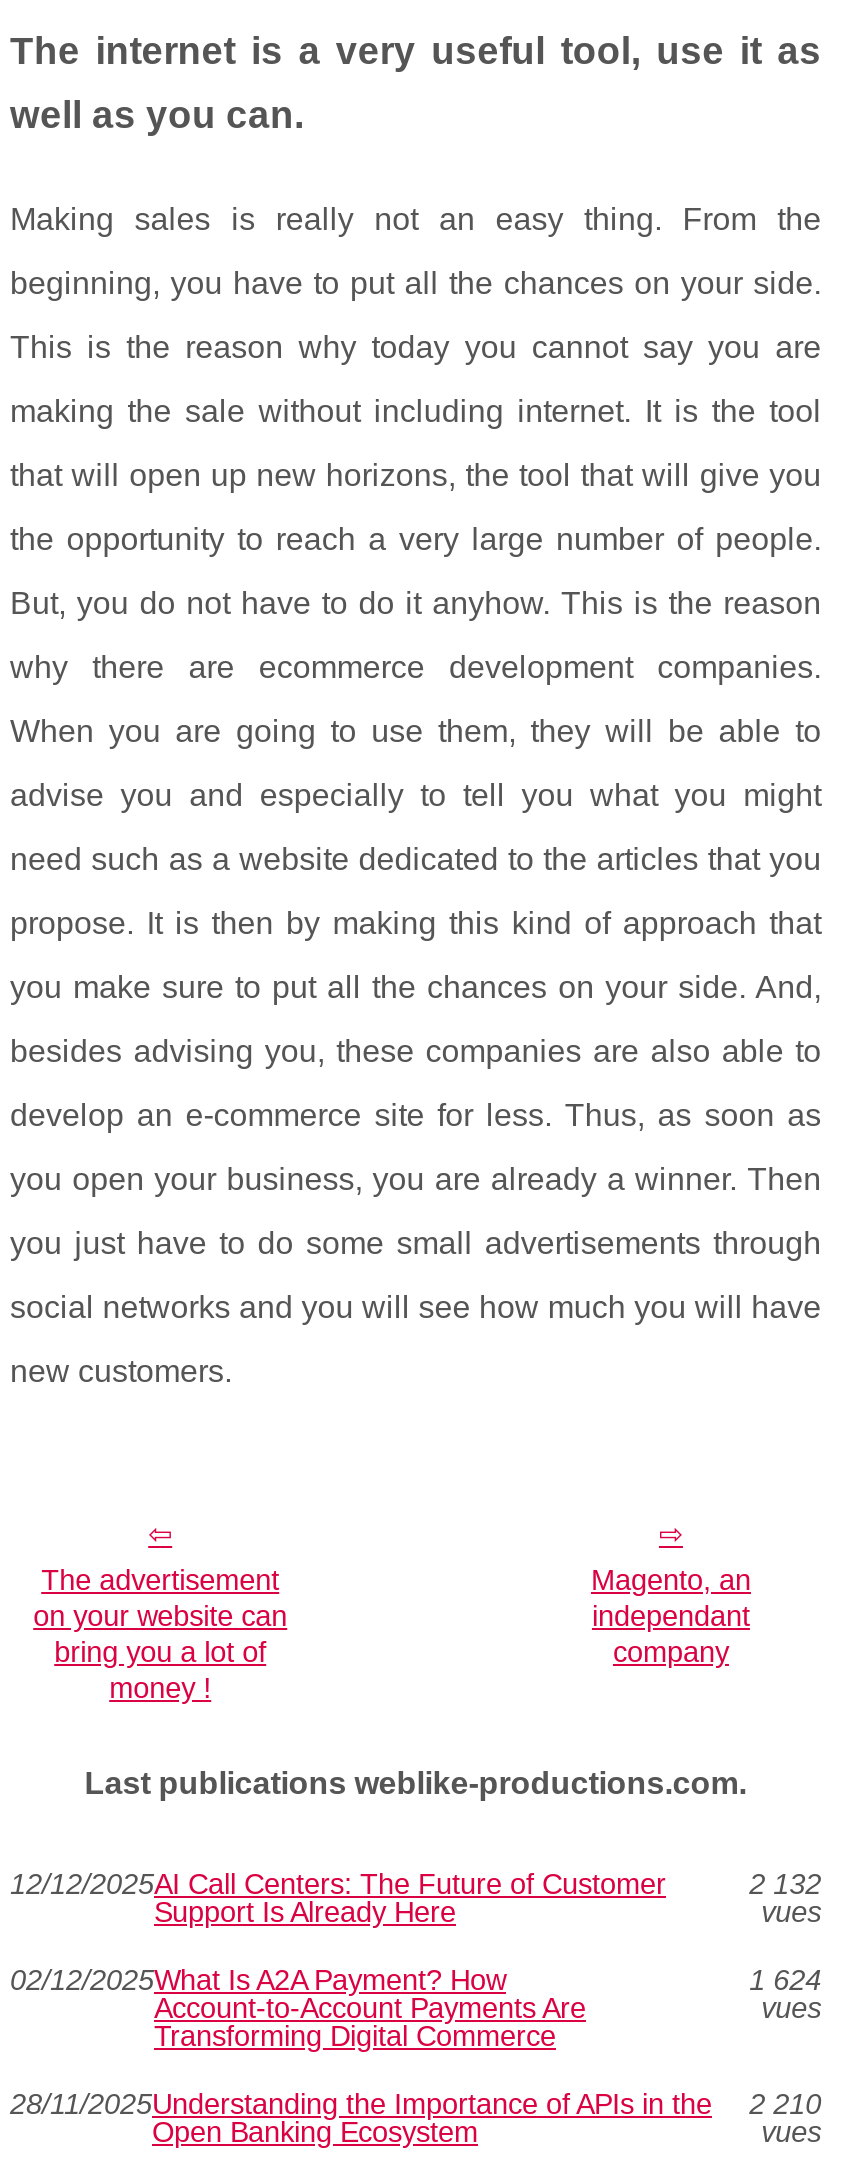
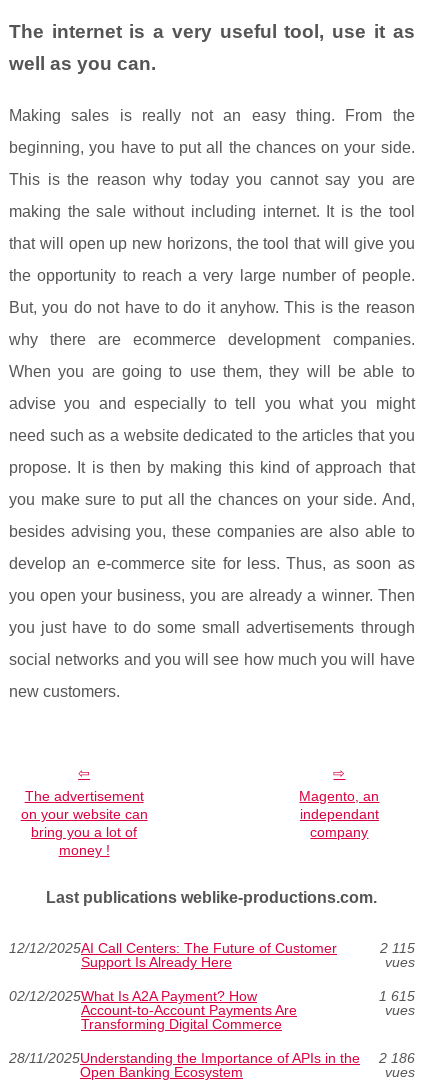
- 2 132
+ 2 115

- 1 624
+ 1 615

- 28/11/2025Understanding the Importance of APIs in the 2 210
+ 28/11/2025Understanding the Importance of APIs in the 2 186
